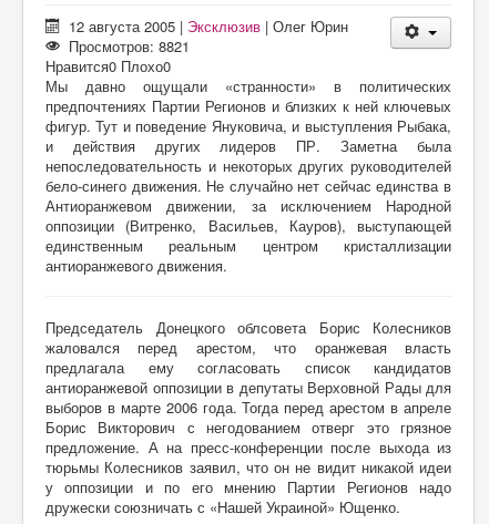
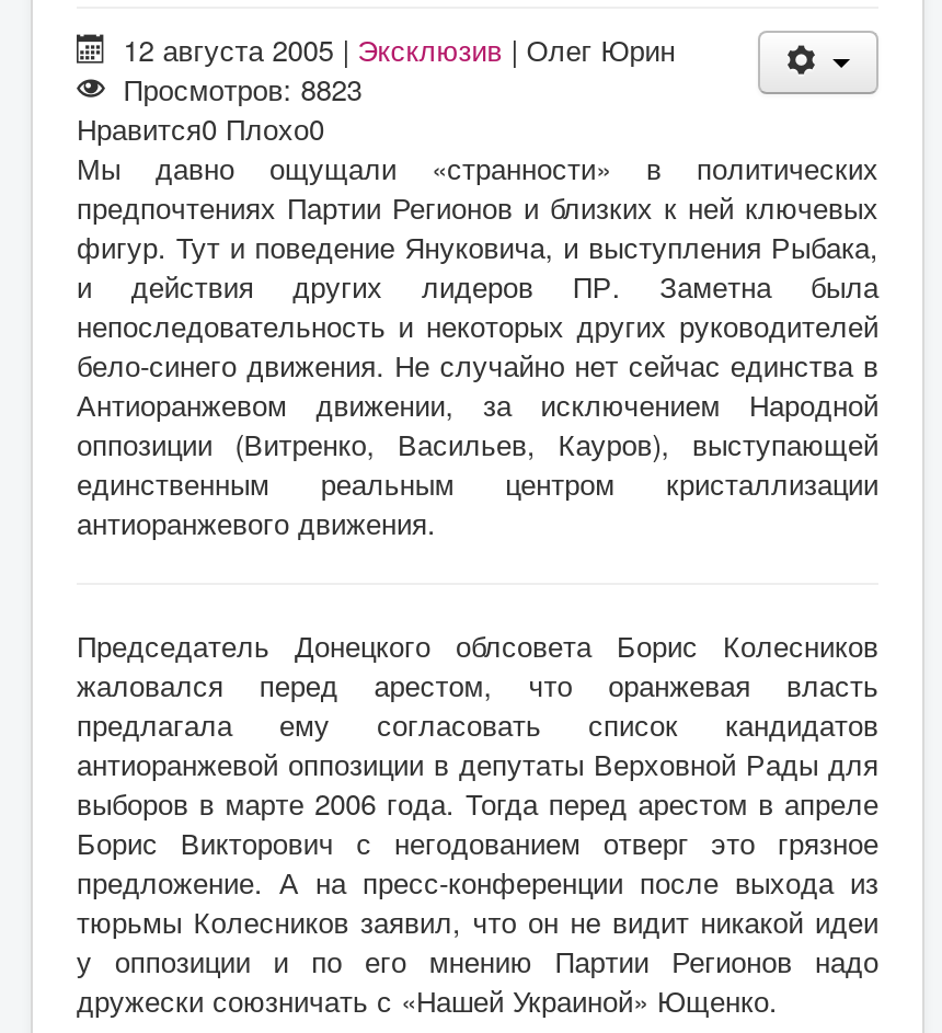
- Просмотров: 8821
+ Просмотров: 8823
